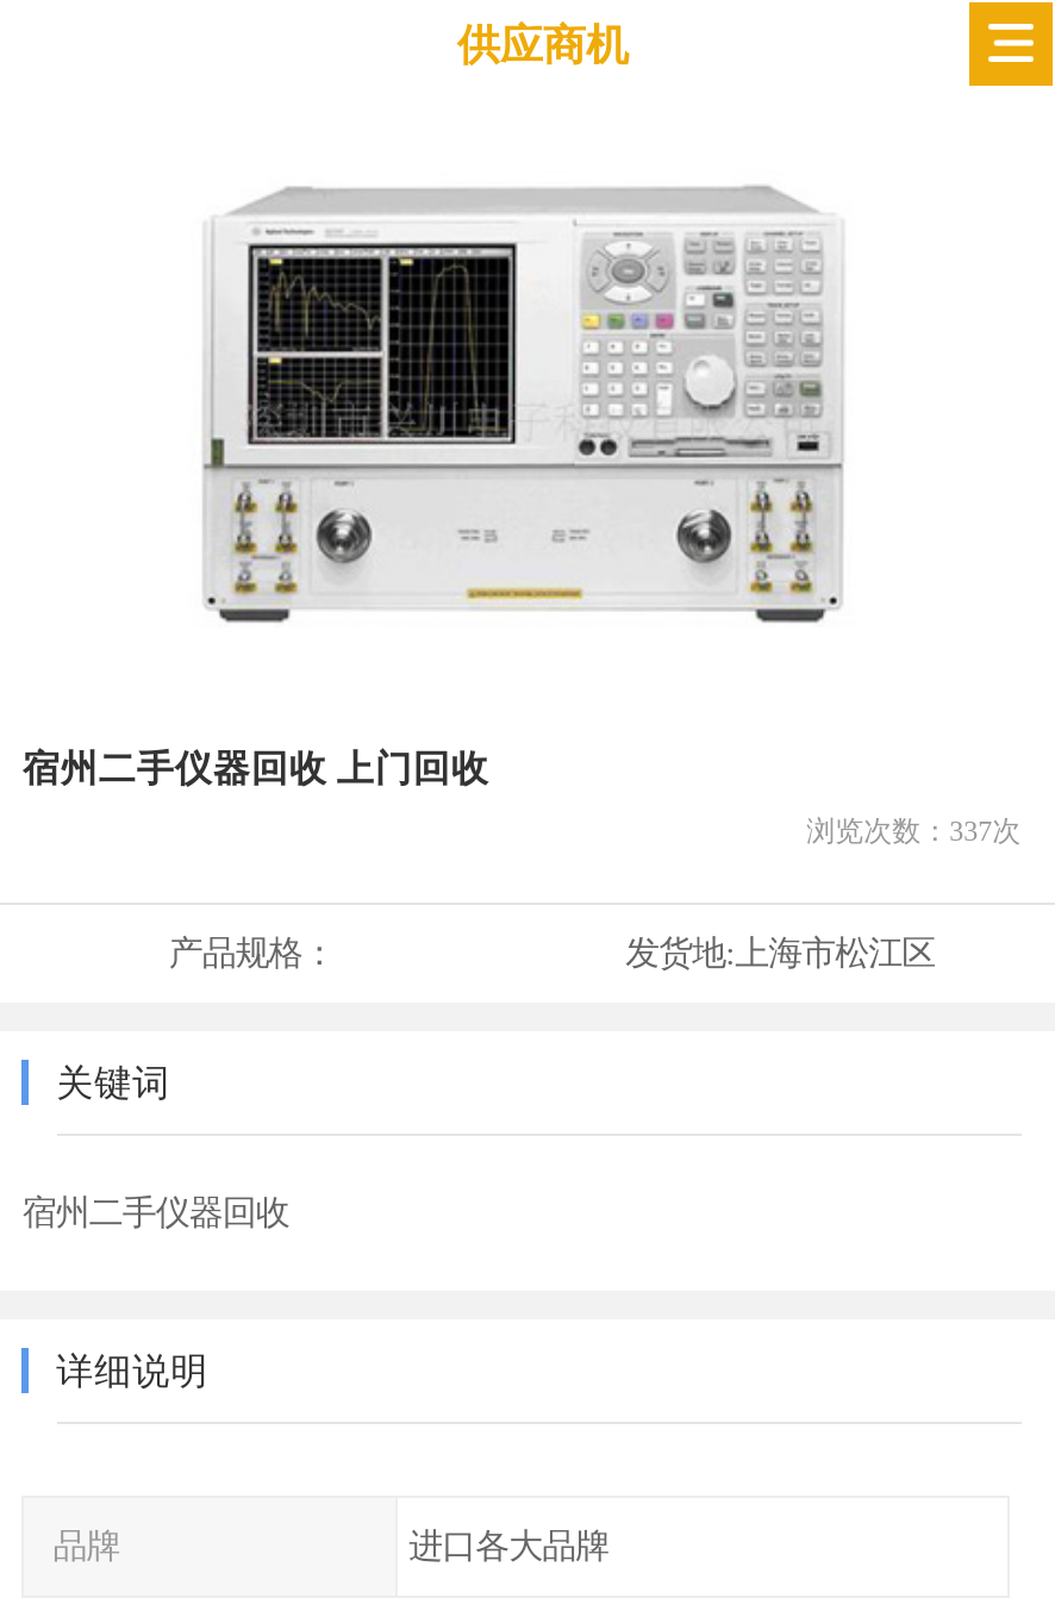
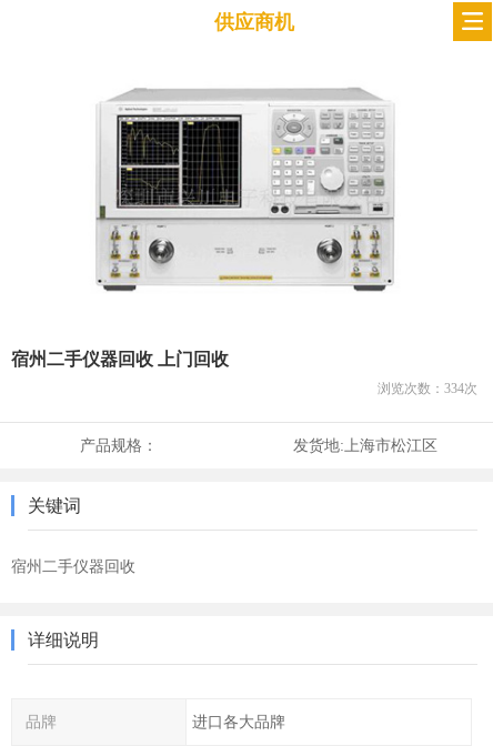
- 浏览次数：337次
+ 浏览次数：334次
